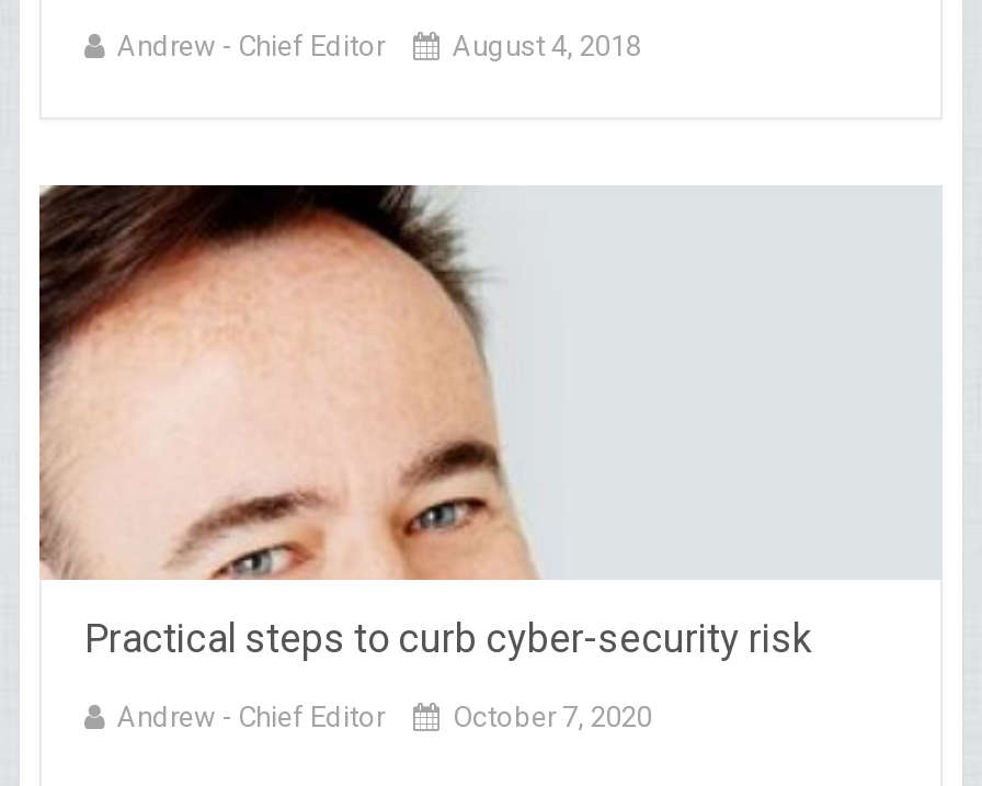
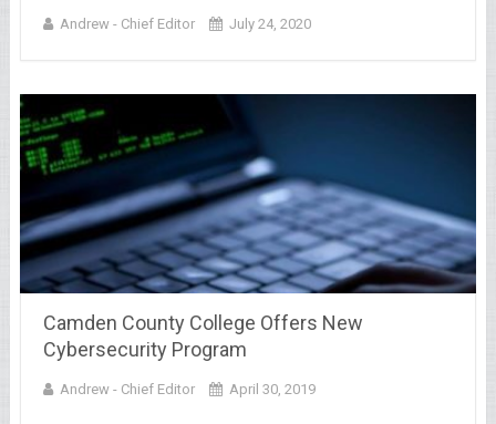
- August 4, 2018
+ July 24, 2020

- [image]
- Practical steps to curb cyber-security risk
+ [image]
+ Camden County College Offers New
+ Cybersecurity Program

- October 7, 2020
+ April 30, 2019
